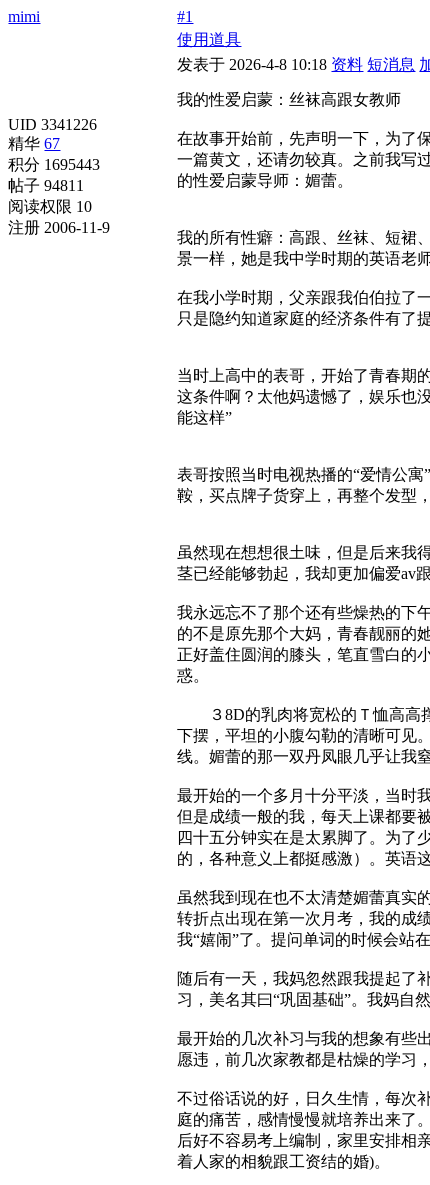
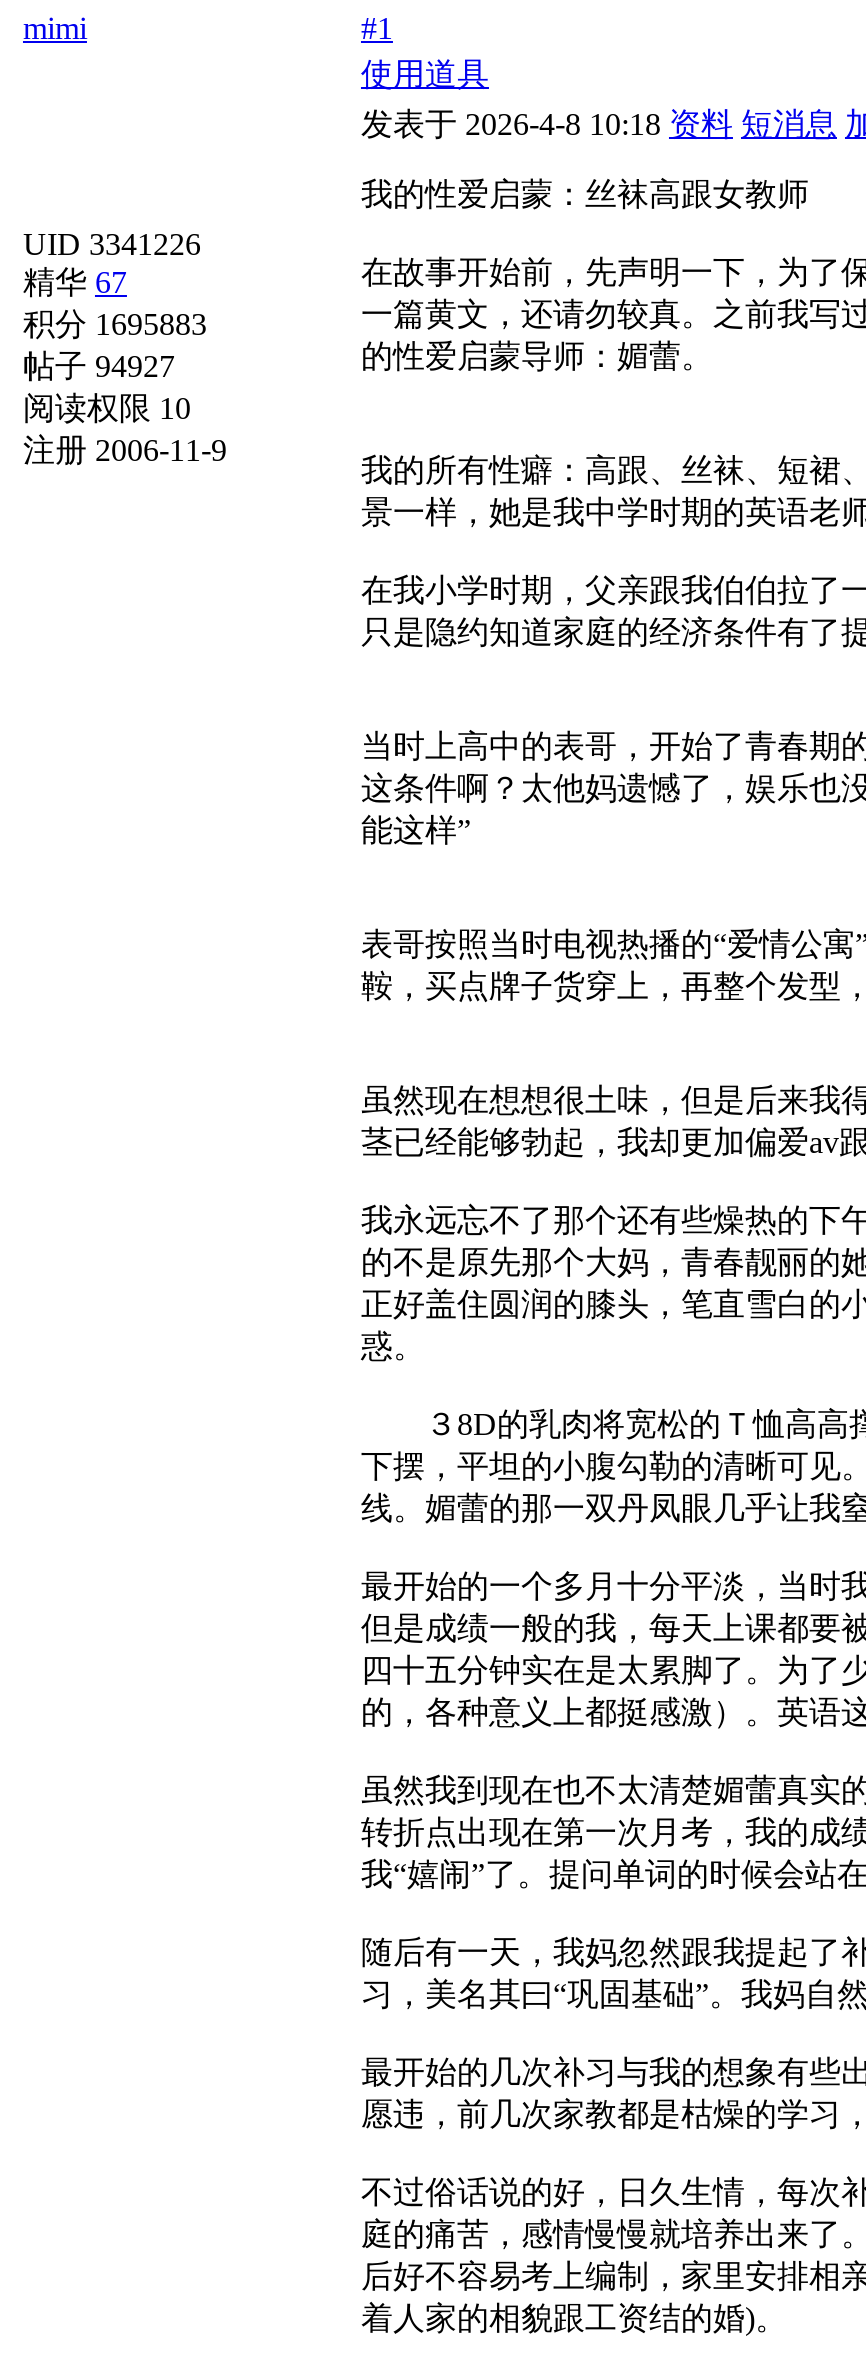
- 积分 1695443
+ 积分 1695883

- 帖子 94811
+ 帖子 94927
